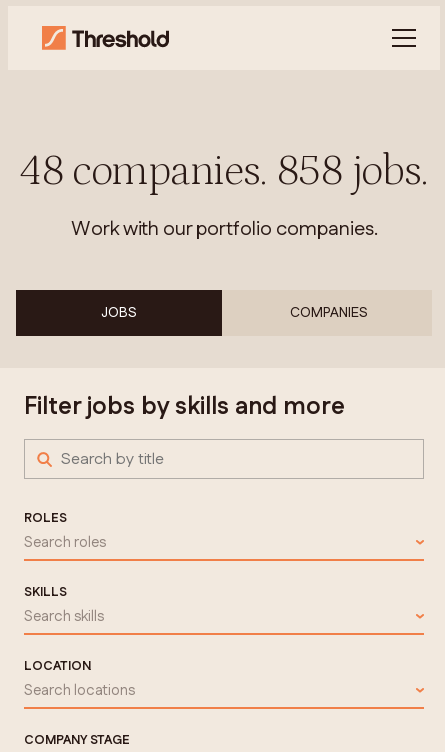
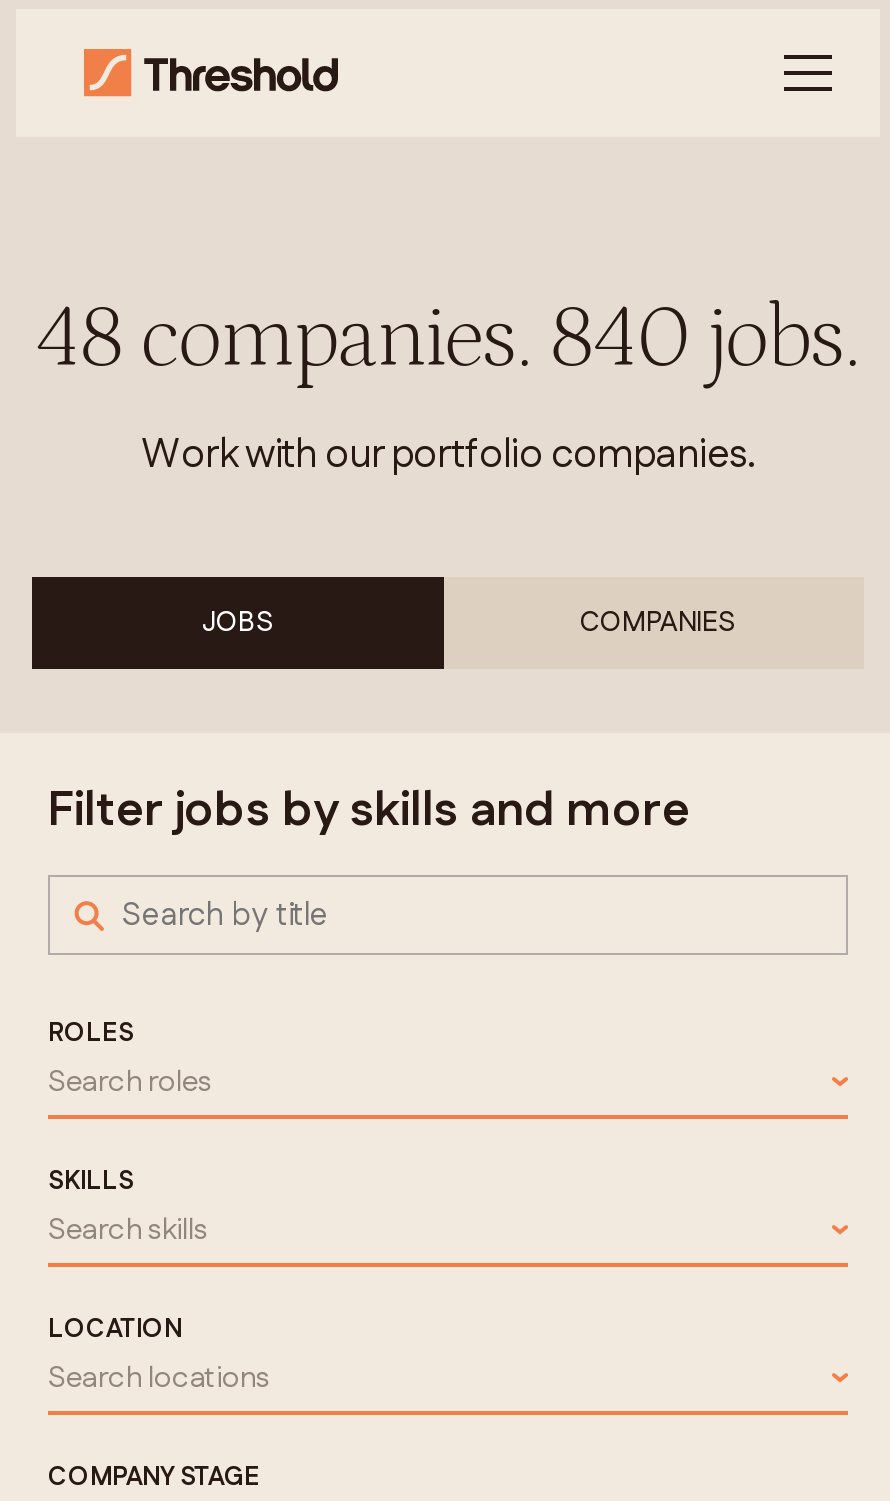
- 48 companies. 858 jobs.
+ 48 companies. 840 jobs.
